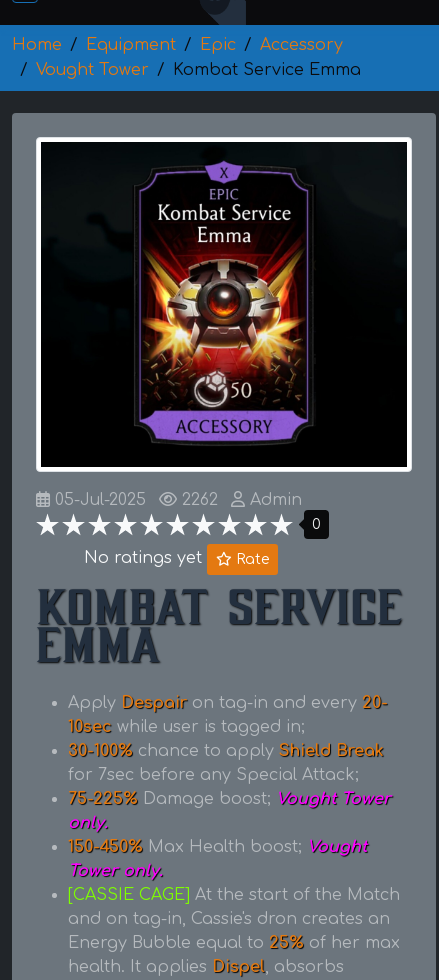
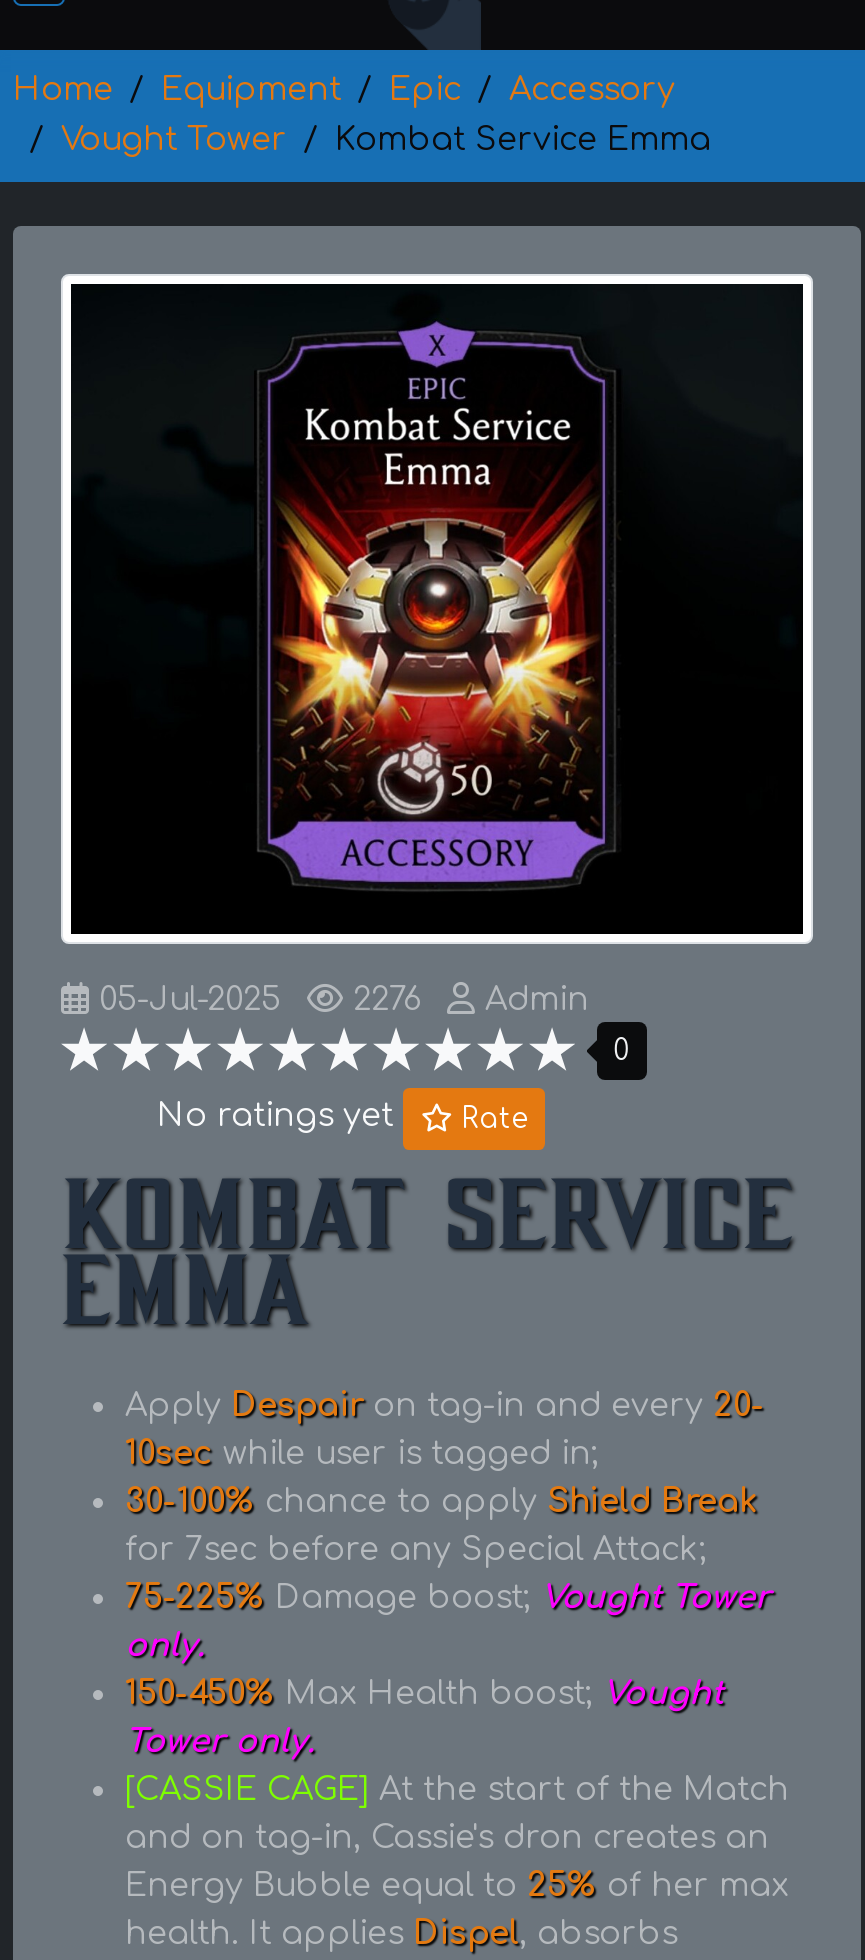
- 05-Jul-2025 2262 Admin
+ 05-Jul-2025 2276 Admin
